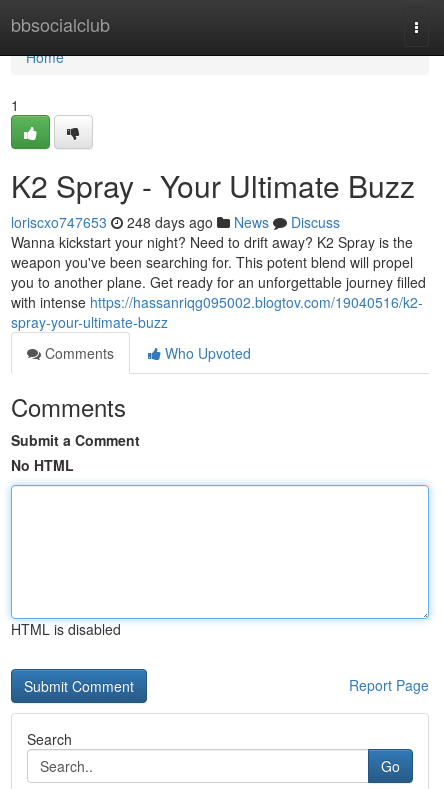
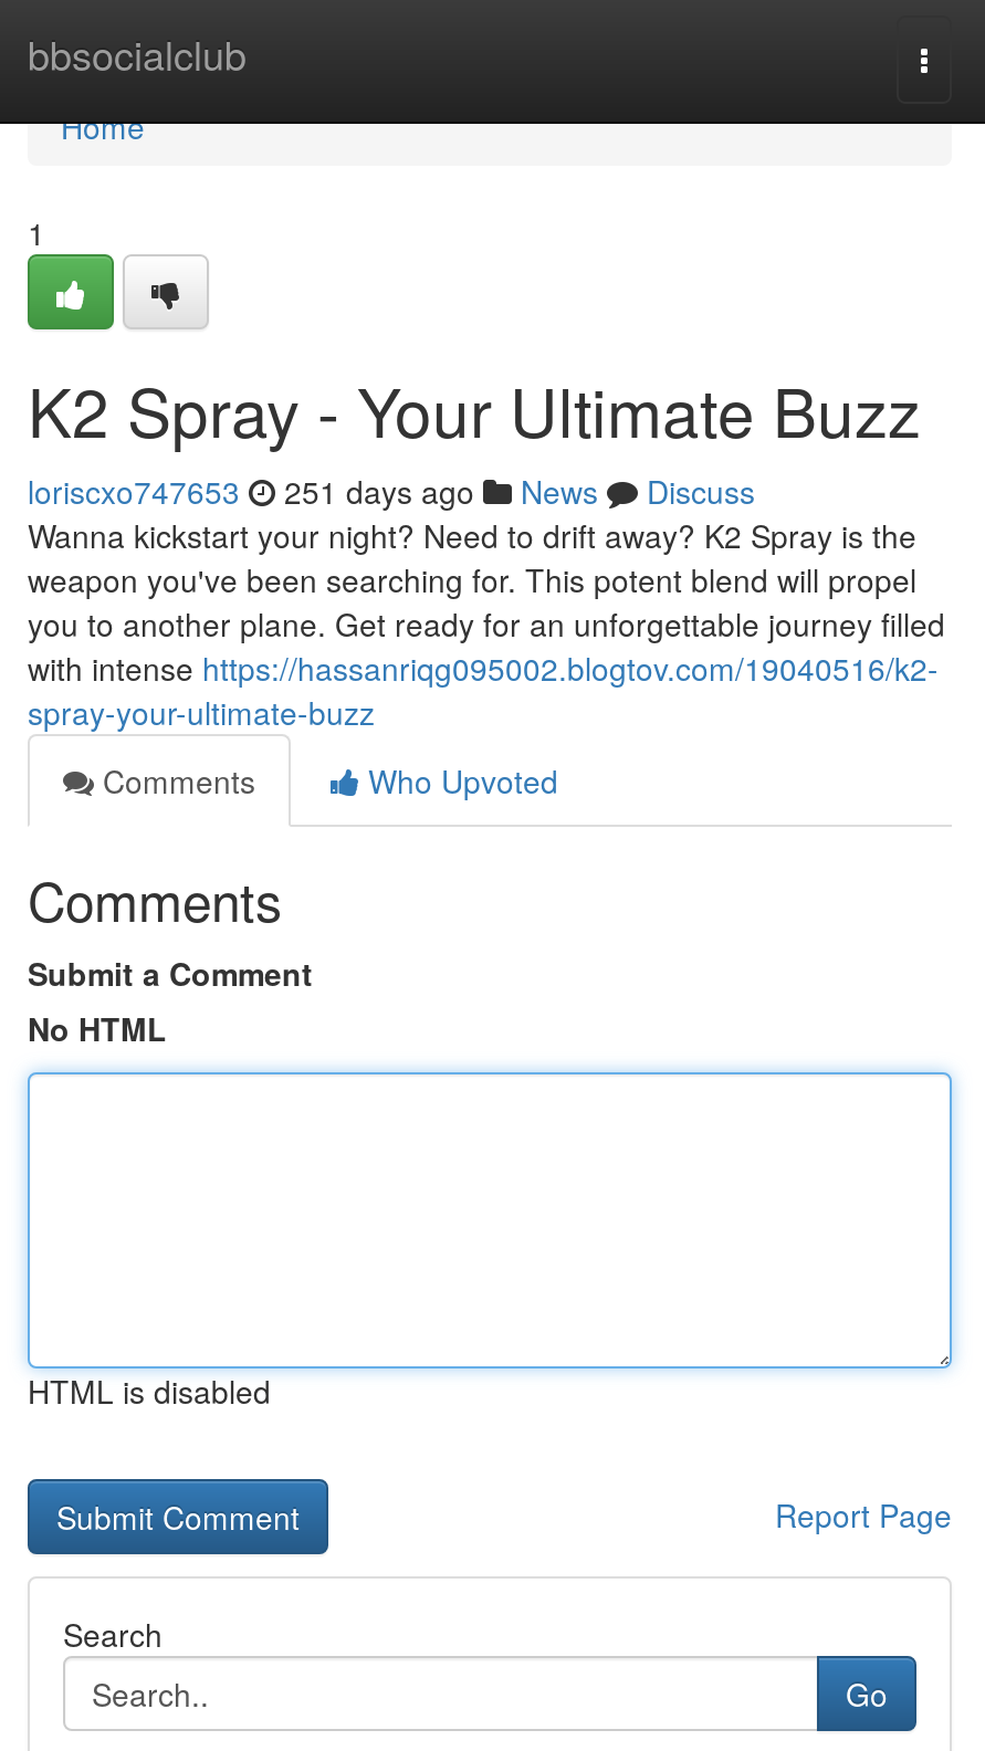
- loriscxo747653 248 days ago News Discuss
+ loriscxo747653 251 days ago News Discuss
